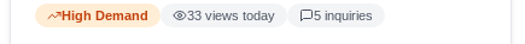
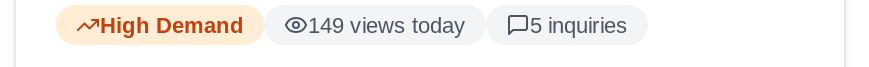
- 33 views today
+ 149 views today
